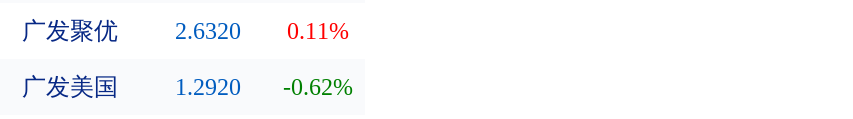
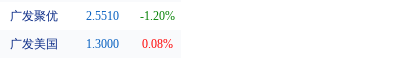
- 2.6320
+ 2.5510

- 0.11%
+ -1.20%

- 1.2920
+ 1.3000

- -0.62%
+ 0.08%
